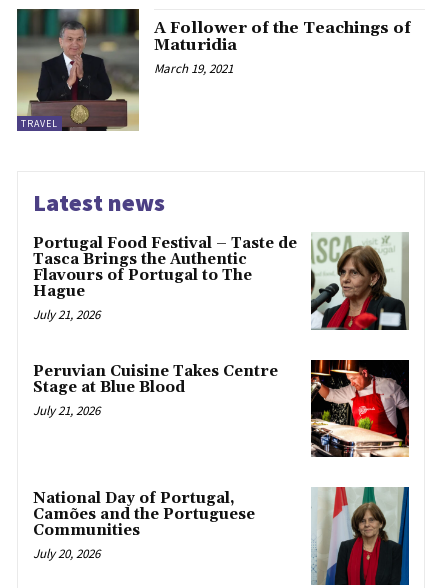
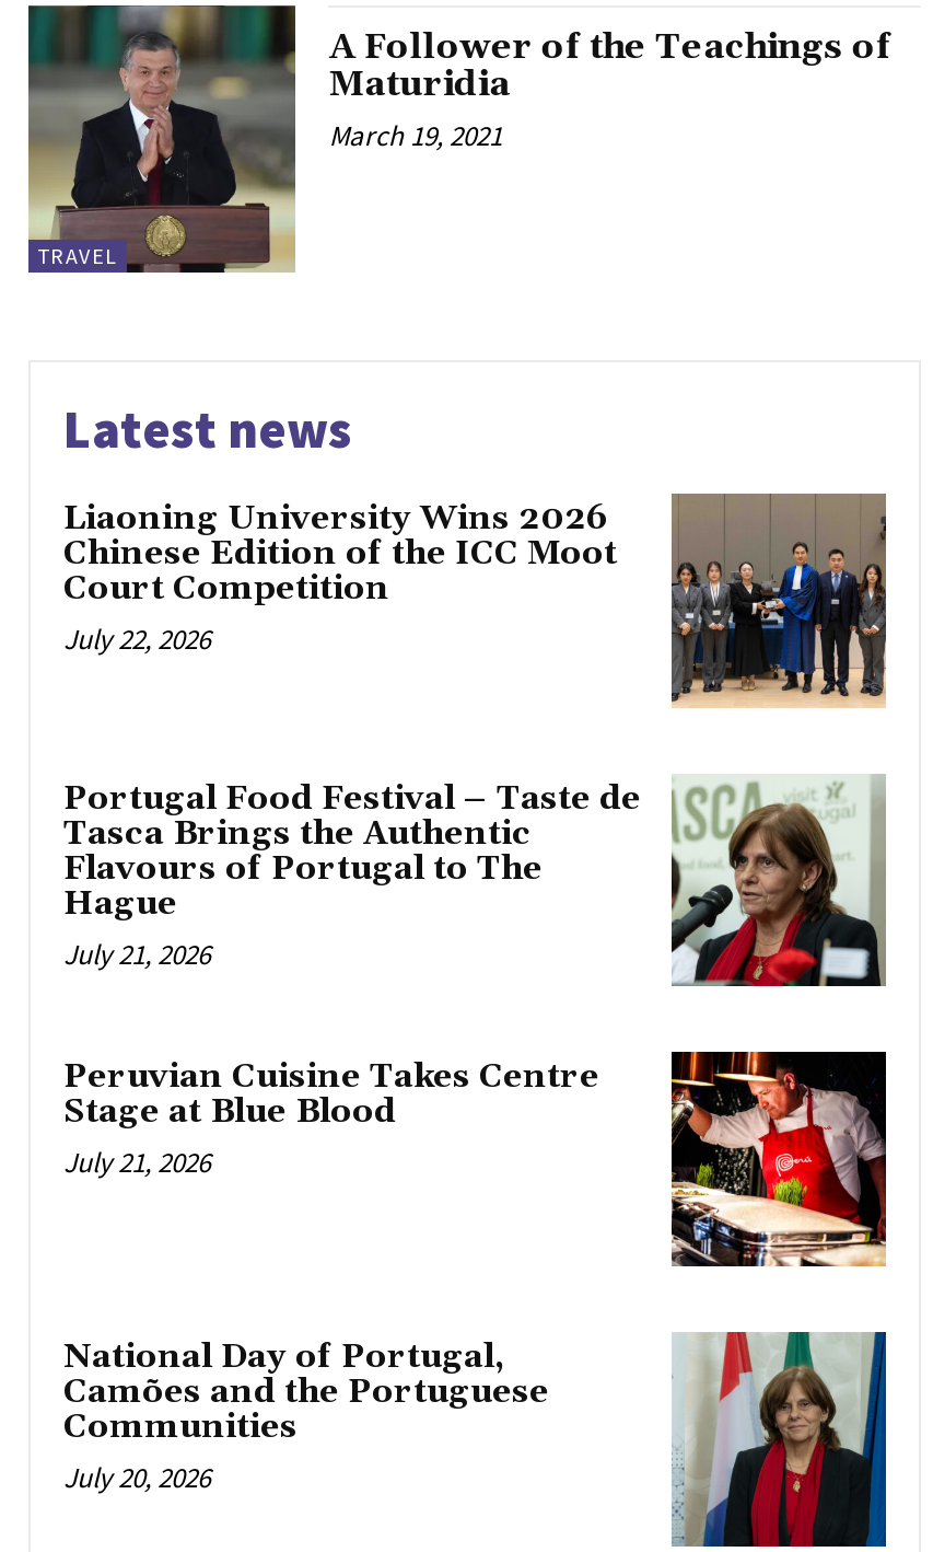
+ [image]
+ Liaoning University Wins 2026
+ Chinese Edition of the ICC Moot
+ Court Competition
+ July 22, 2026
